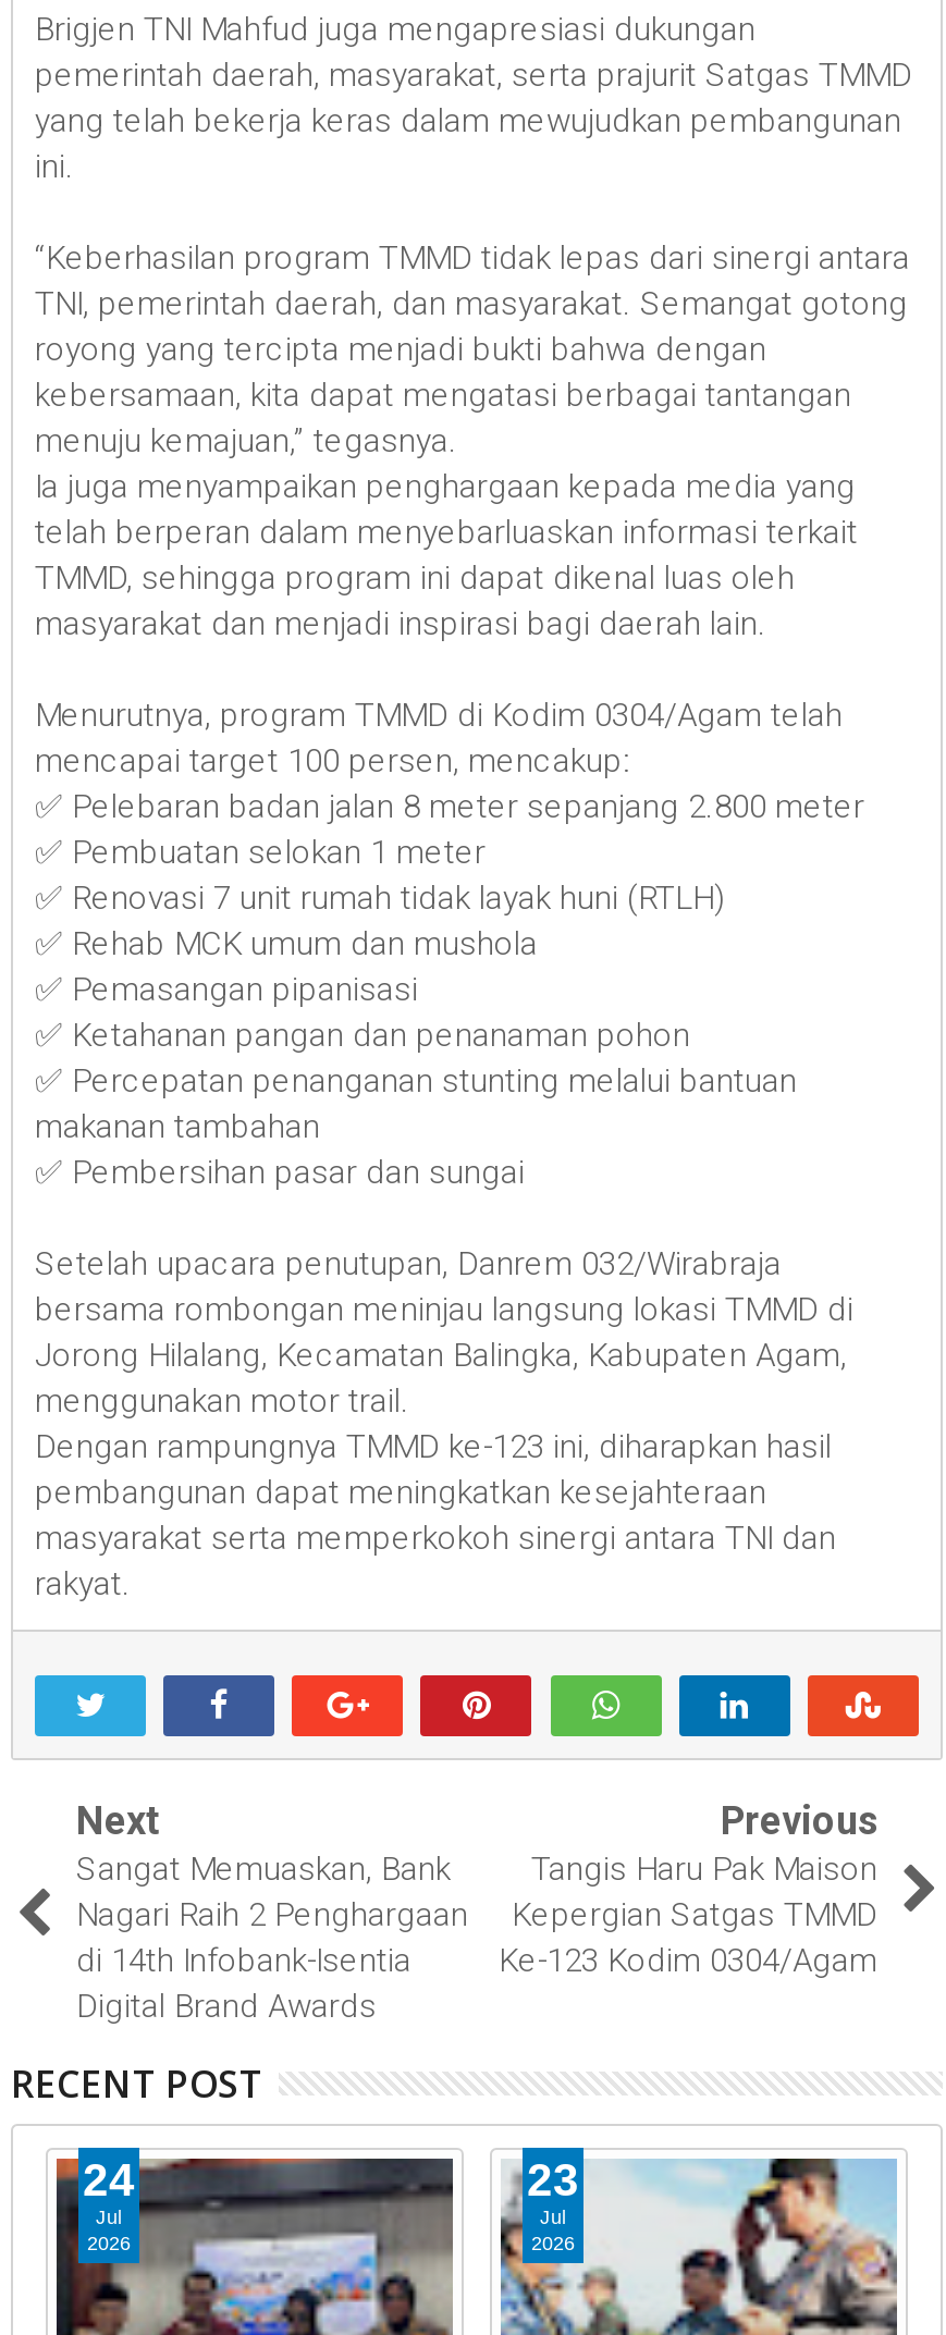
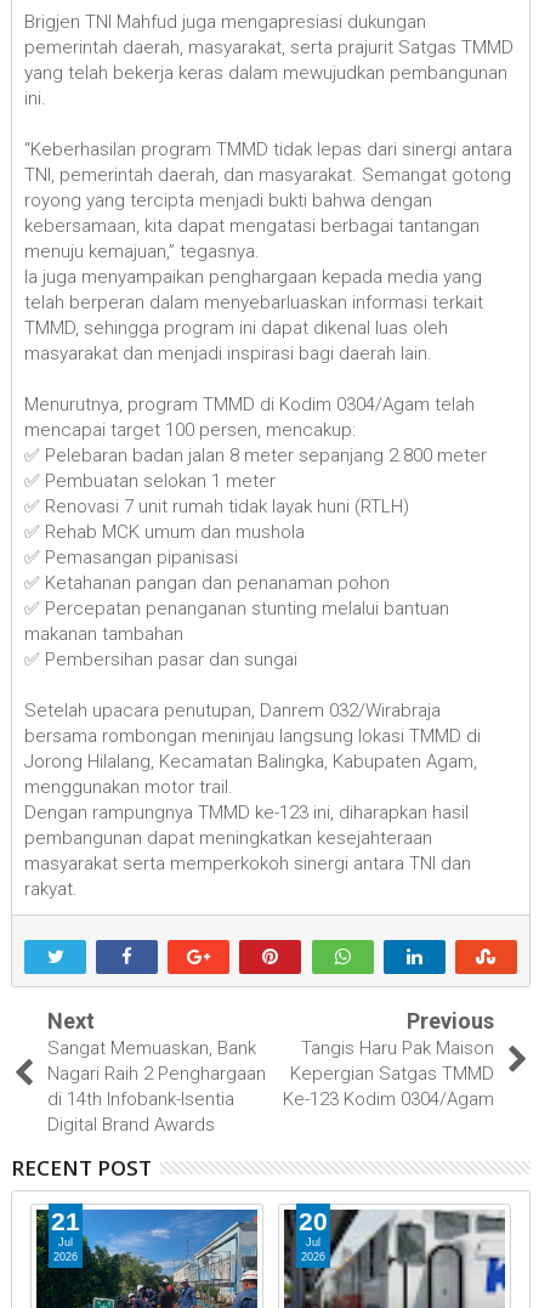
- 24
+ 21

- 23
+ 20
